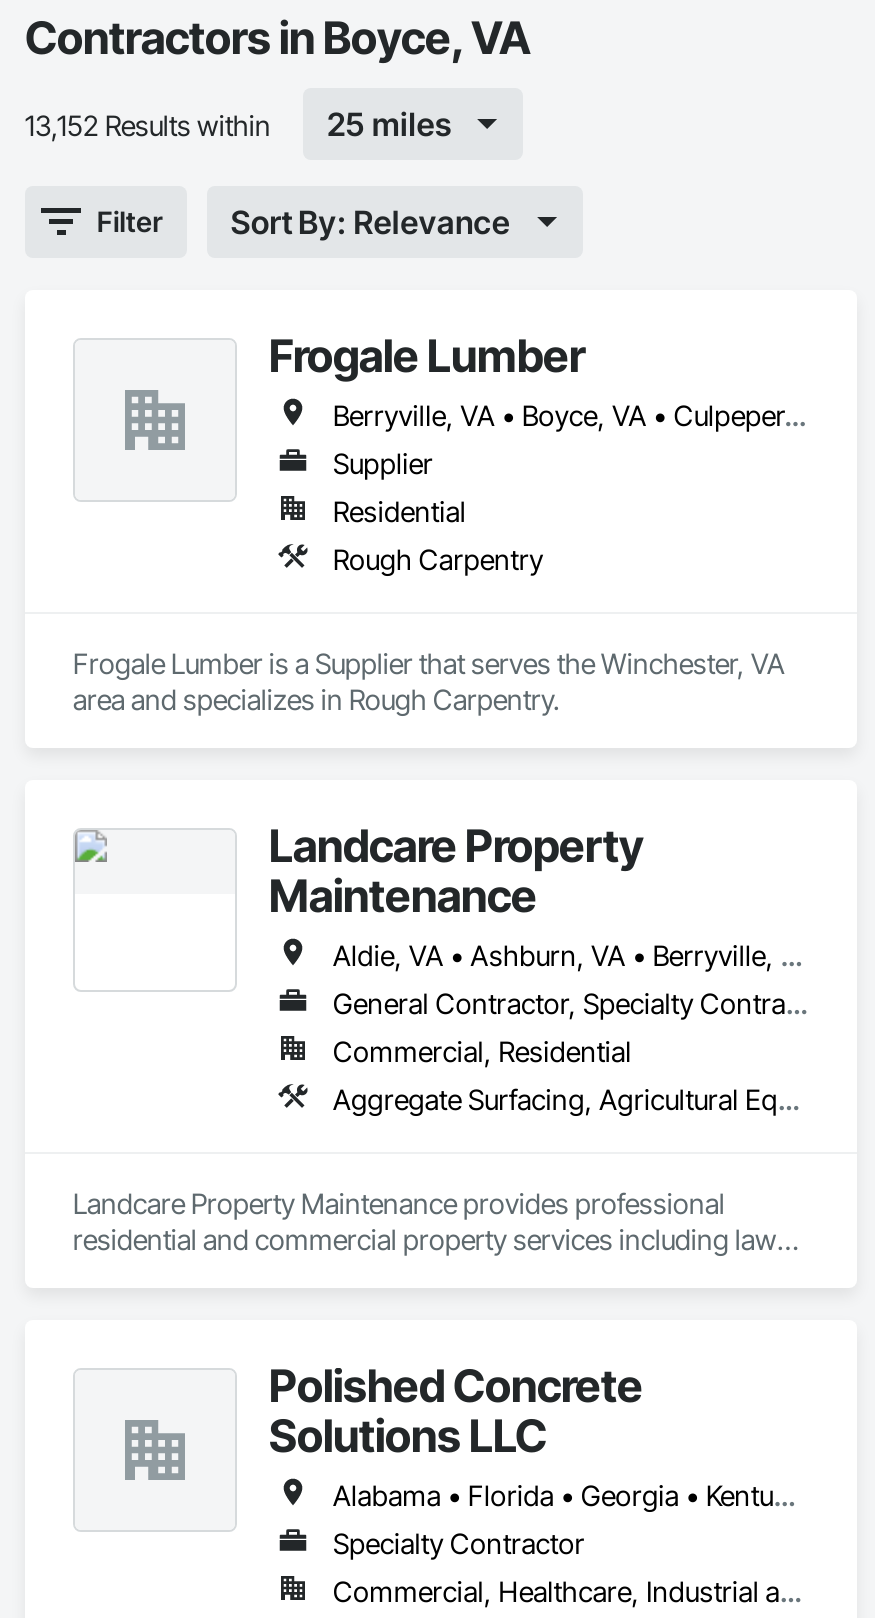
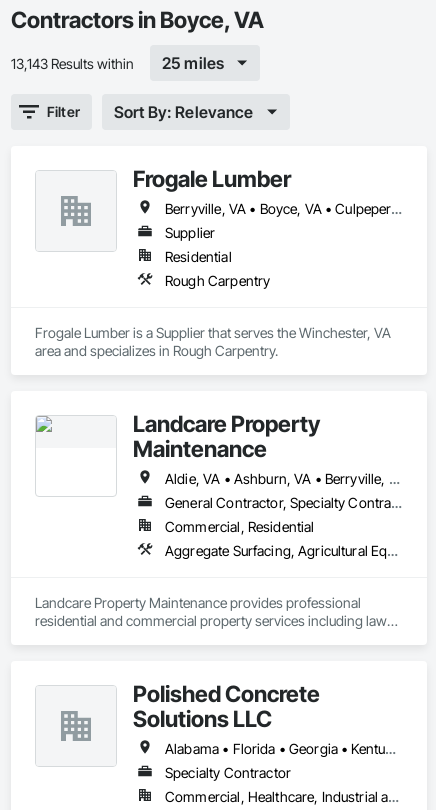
- 13,152 Results within
+ 13,143 Results within
